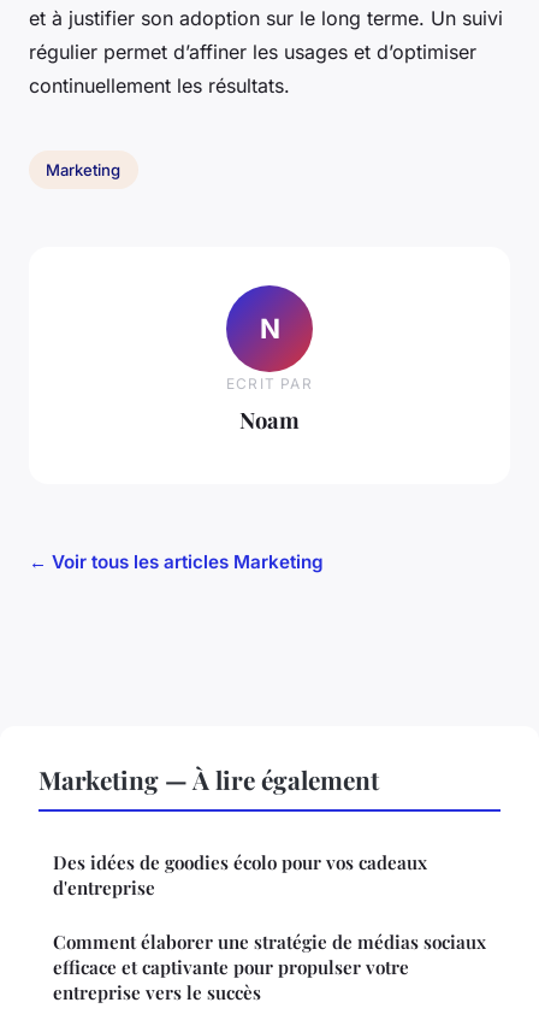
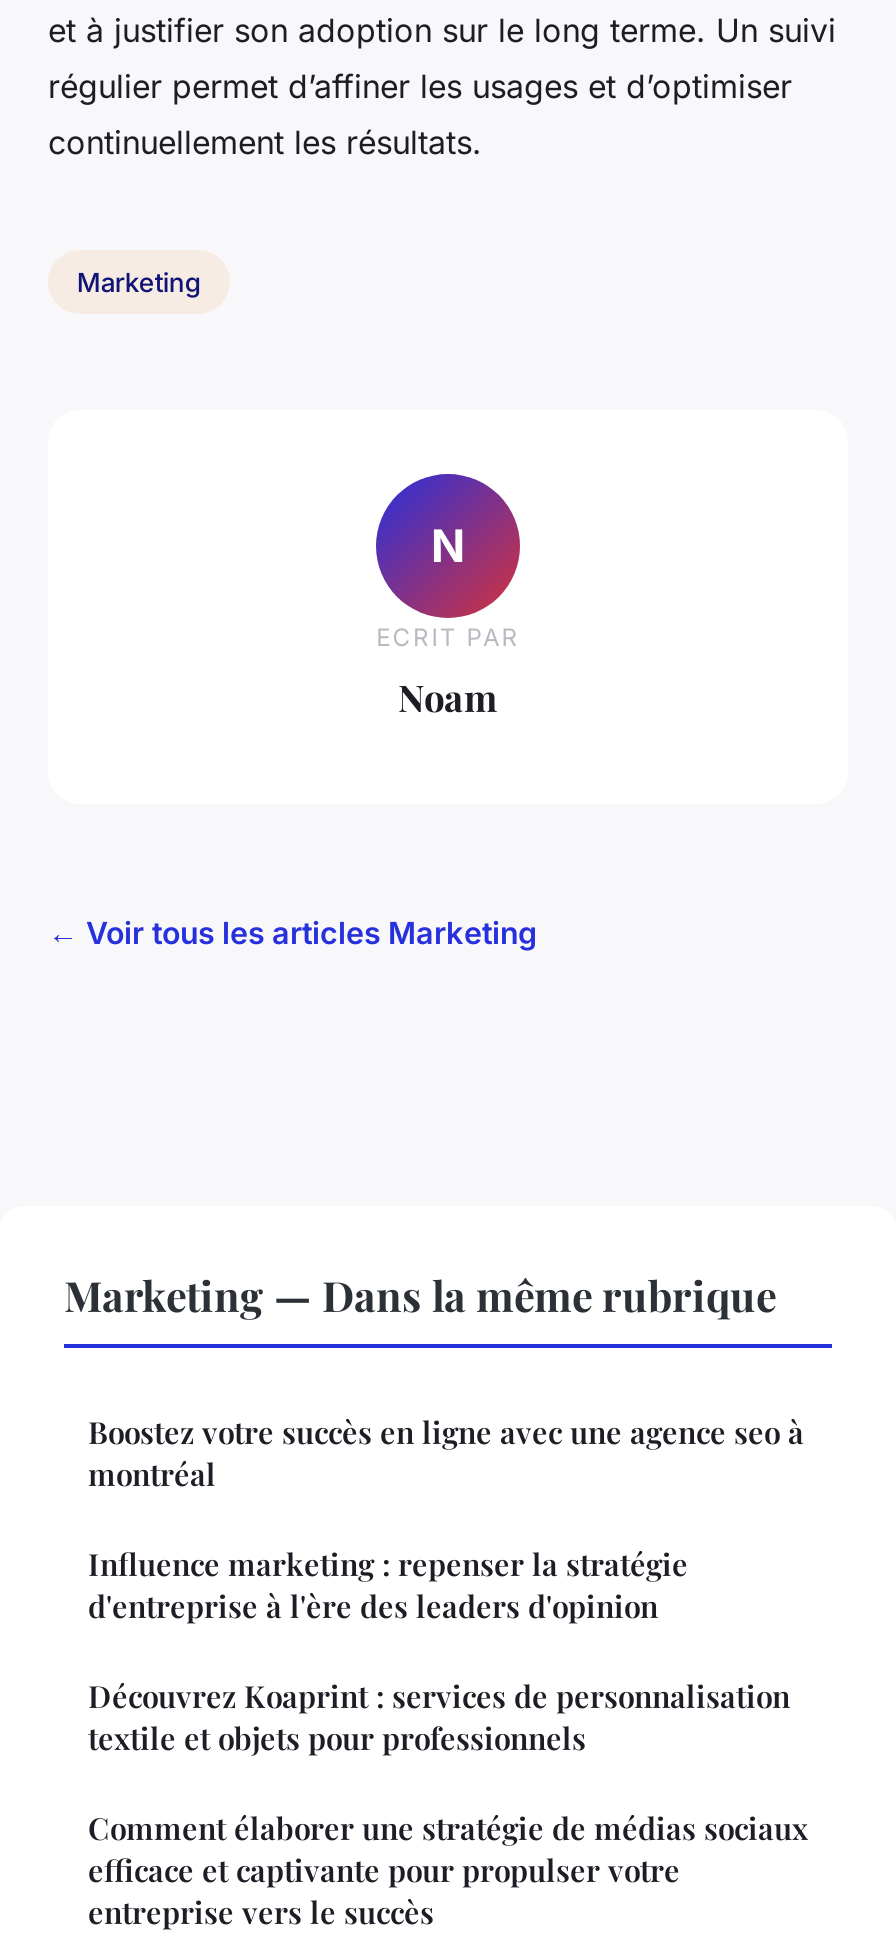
- Marketing — À lire également
- Des idées de goodies écolo pour vos cadeaux
- d'entreprise
+ Marketing — Dans la même rubrique
+ Boostez votre succès en ligne avec une agence seo à
+ montréal
+ Influence marketing : repenser la stratégie
+ d'entreprise à l'ère des leaders d'opinion
+ Découvrez Koaprint : services de personnalisation
+ textile et objets pour professionnels
